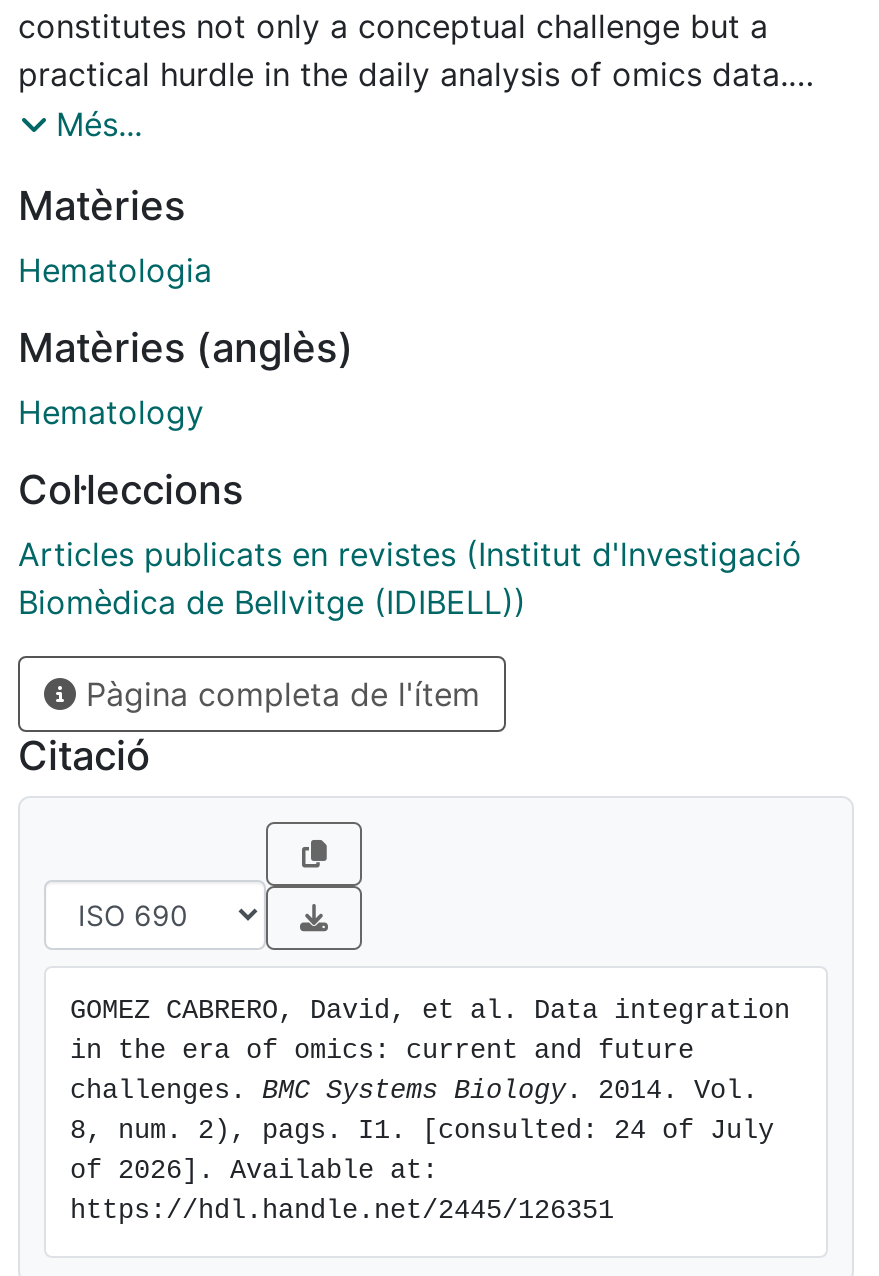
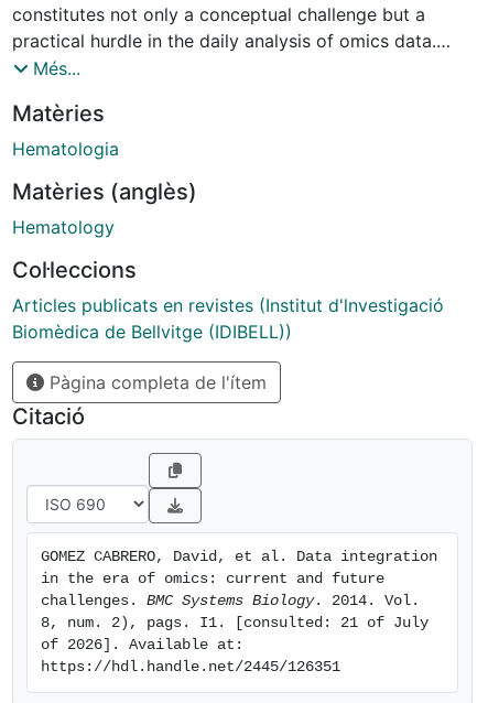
- 8, num. 2), pags. I1. [consulted: 24 of July
+ 8, num. 2), pags. I1. [consulted: 21 of July
